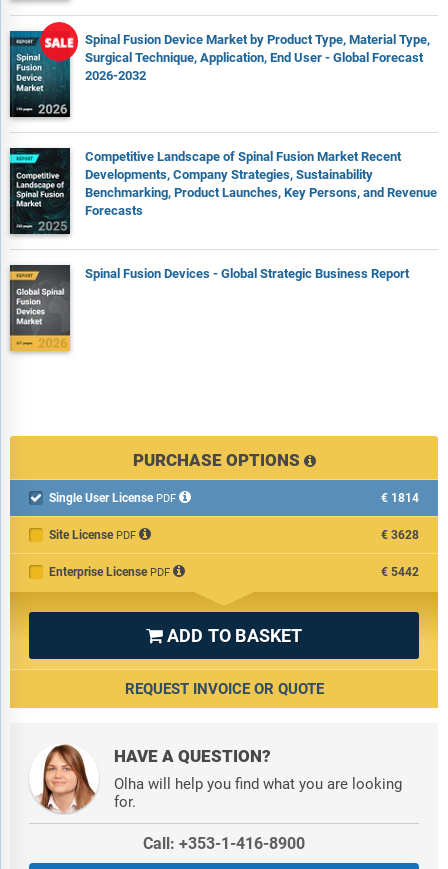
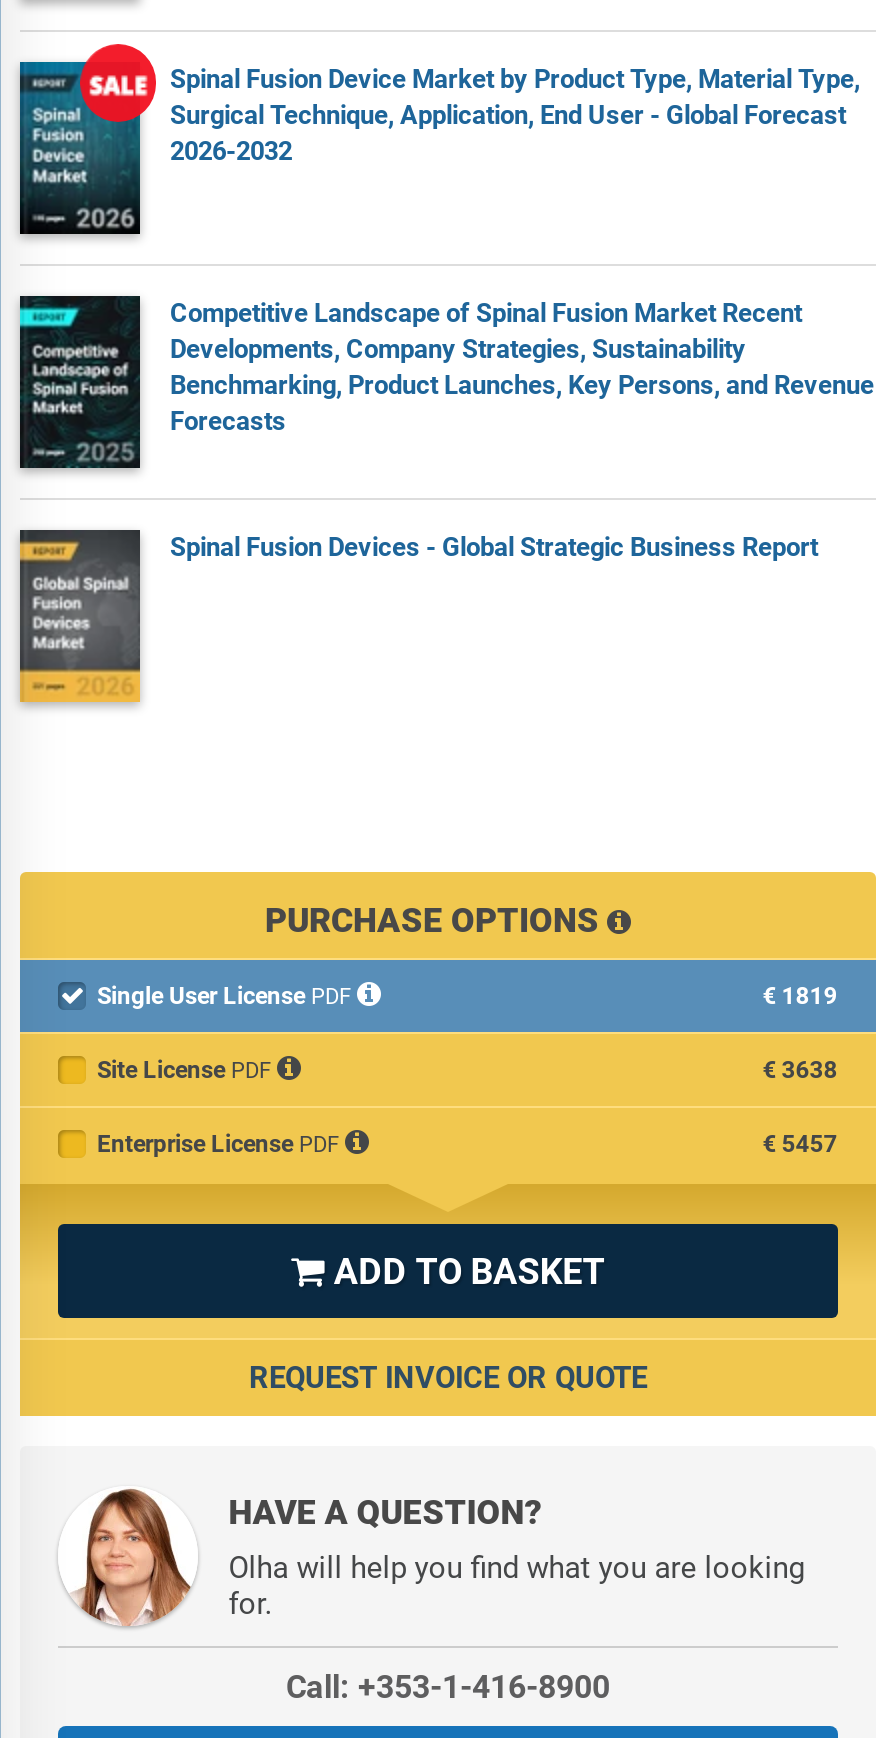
- €1814
+ €1819

- €3628
+ €3638

- €5442
+ €5457
